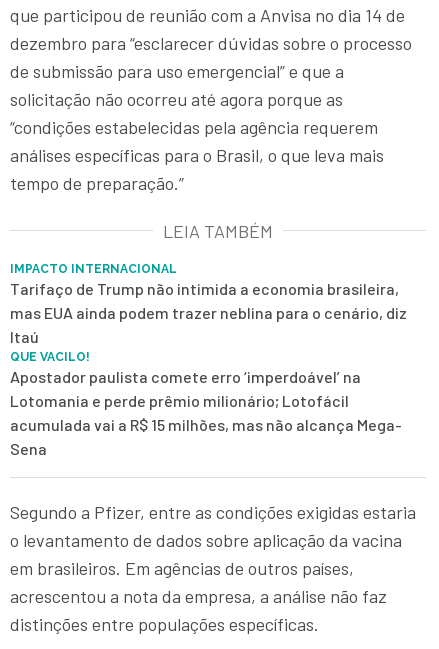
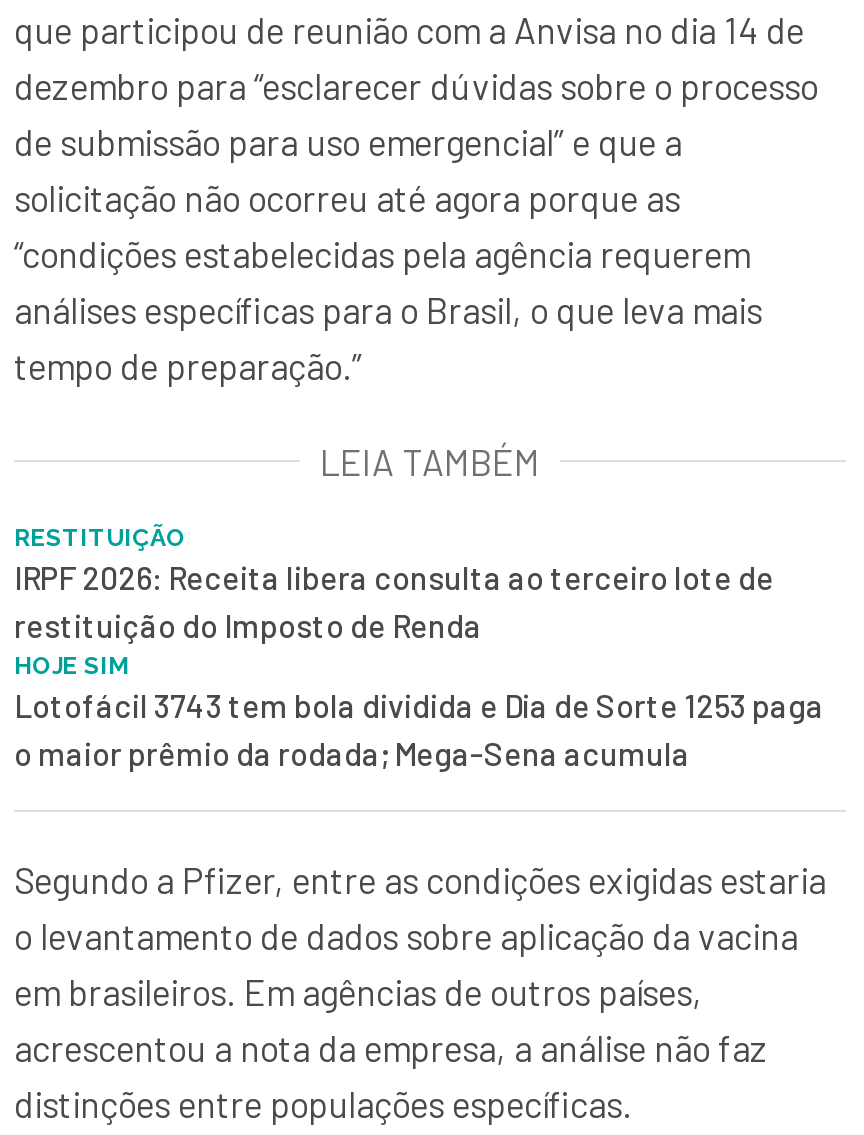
- IMPACTO INTERNACIONAL
- Tarifaço de Trump não intimida a economia brasileira,
- mas EUA ainda podem trazer neblina para o cenário, diz
- Itaú
- QUE VACILO!
- Apostador paulista comete erro ‘imperdoável’ na
- Lotomania e perde prêmio milionário; Lotofácil
- acumulada vai a R$ 15 milhões, mas não alcança Mega-
- Sena
+ RESTITUIÇÃO
+ IRPF 2026: Receita libera consulta ao terceiro lote de
+ restituição do Imposto de Renda
+ HOJE SIM
+ Lotofácil 3743 tem bola dividida e Dia de Sorte 1253 paga
+ o maior prêmio da rodada; Mega-Sena acumula
